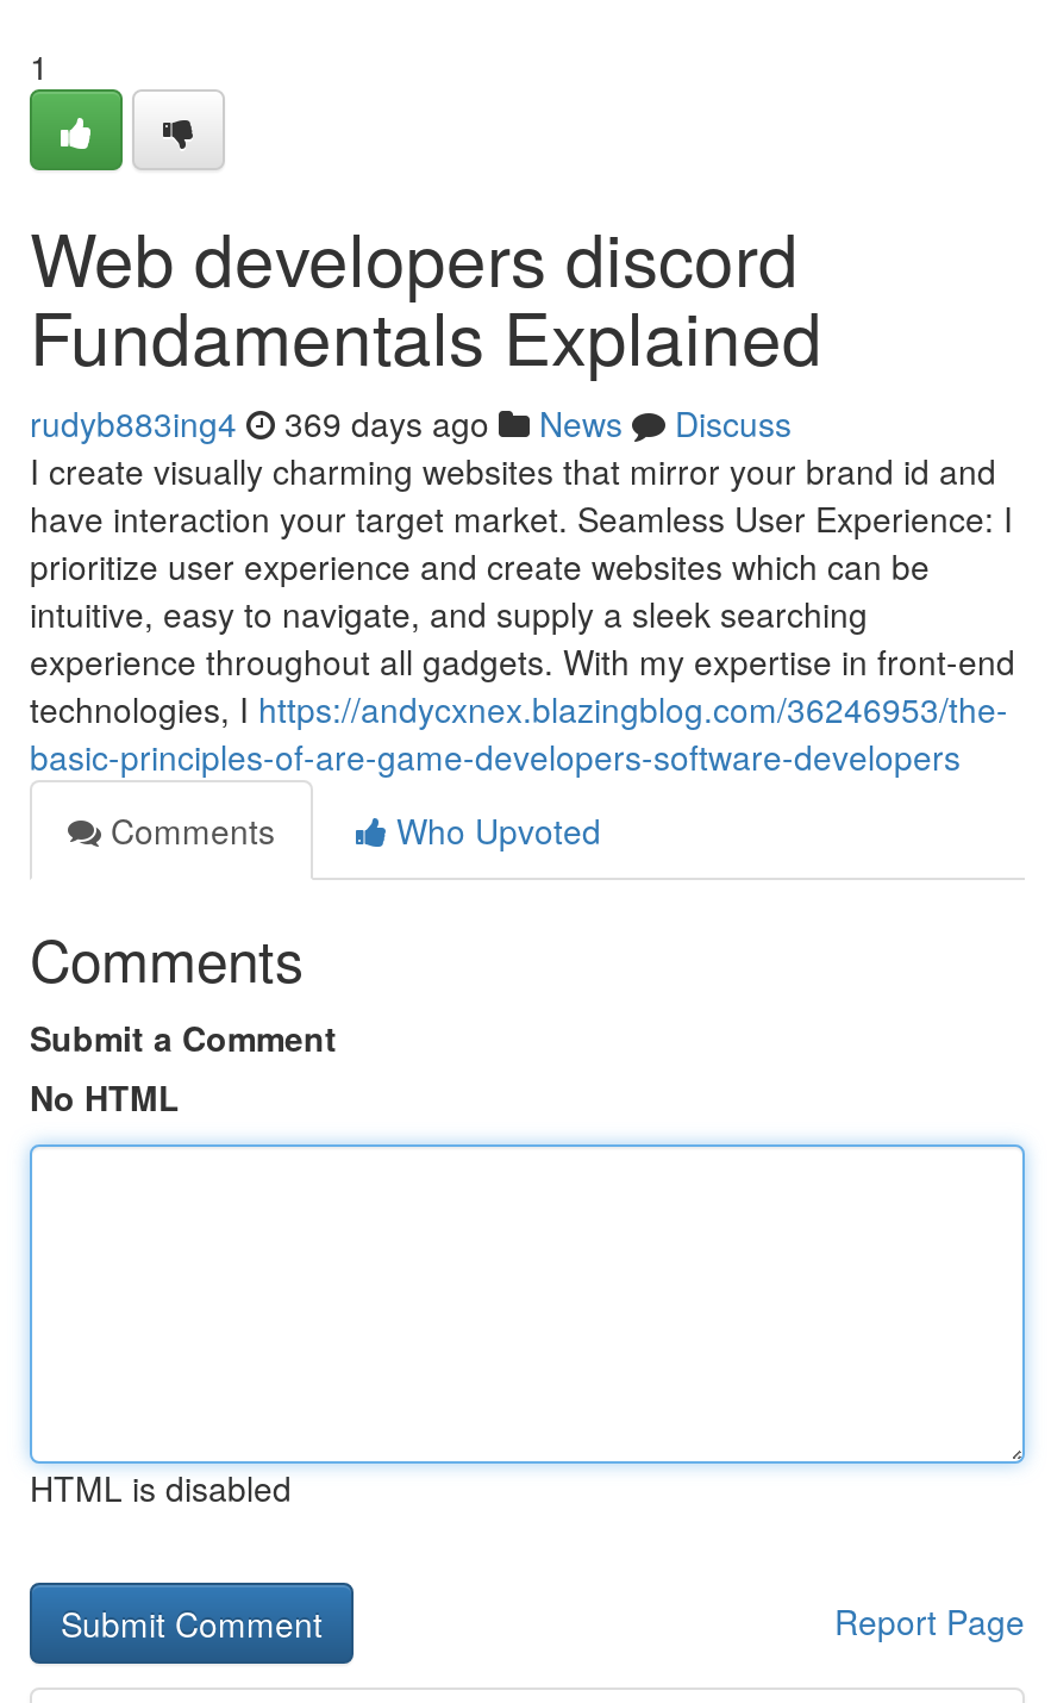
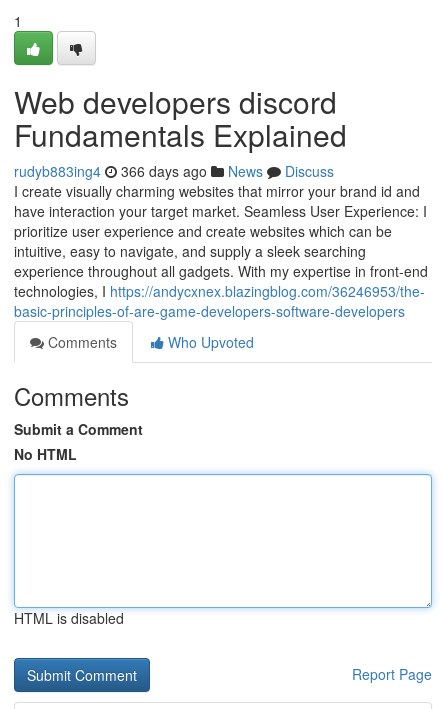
- rudyb883ing4 369 days ago News Discuss
+ rudyb883ing4 366 days ago News Discuss
